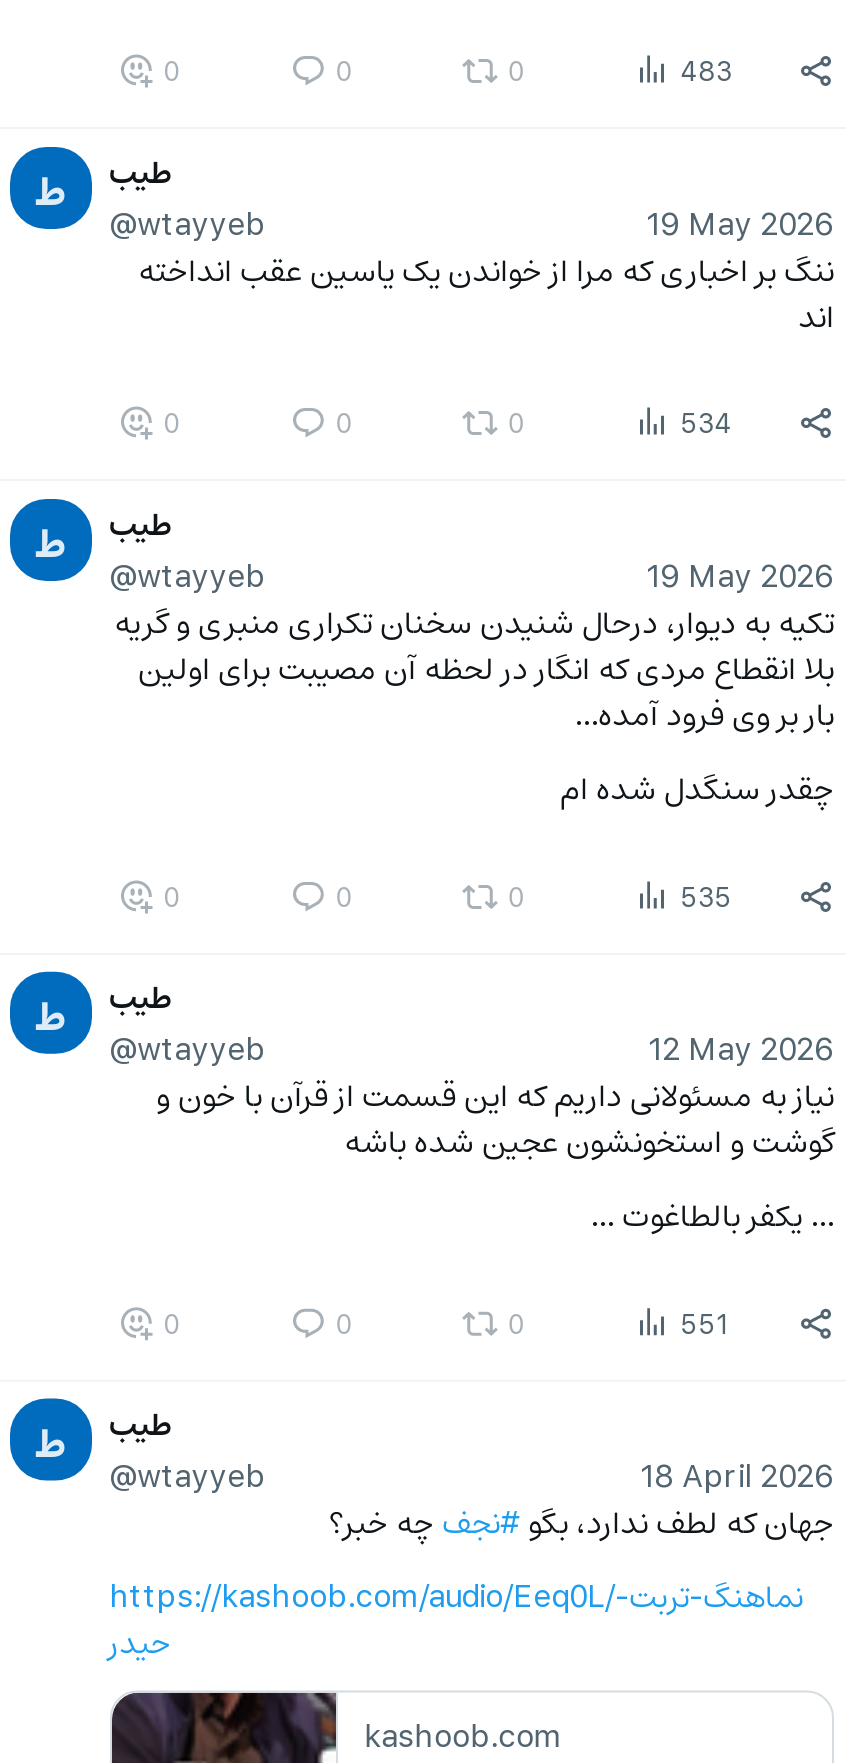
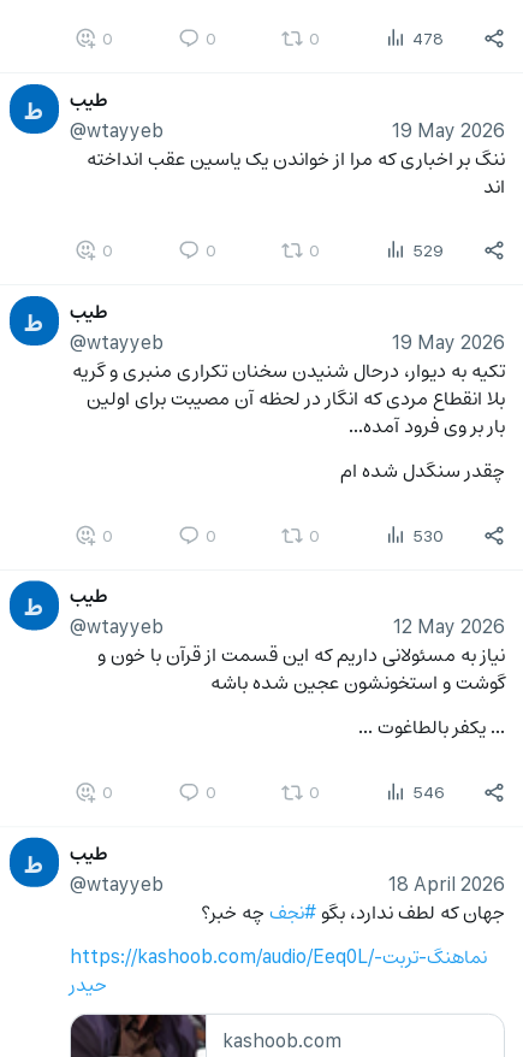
- 483
+ 478

- 534
+ 529

- 535
+ 530

- 551
+ 546
